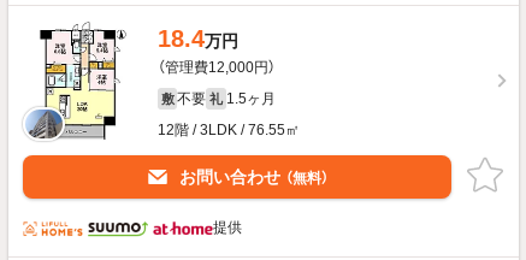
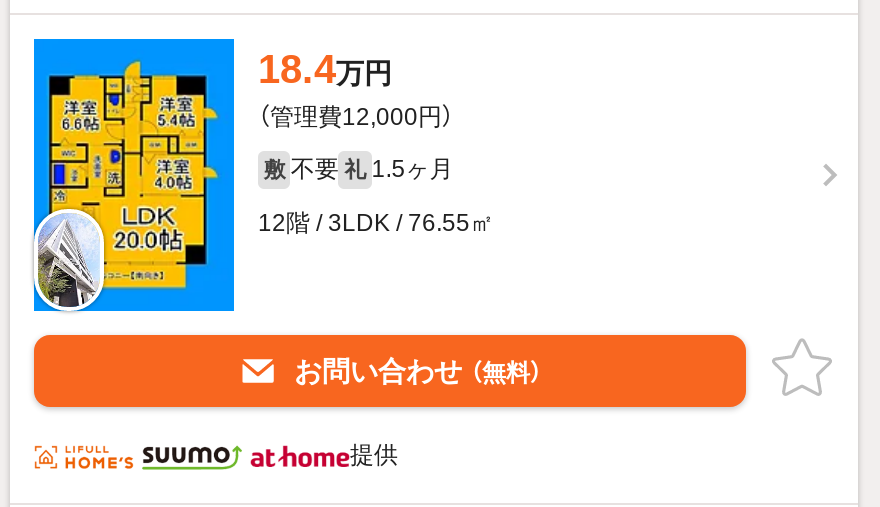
- [image]
+ [image]
